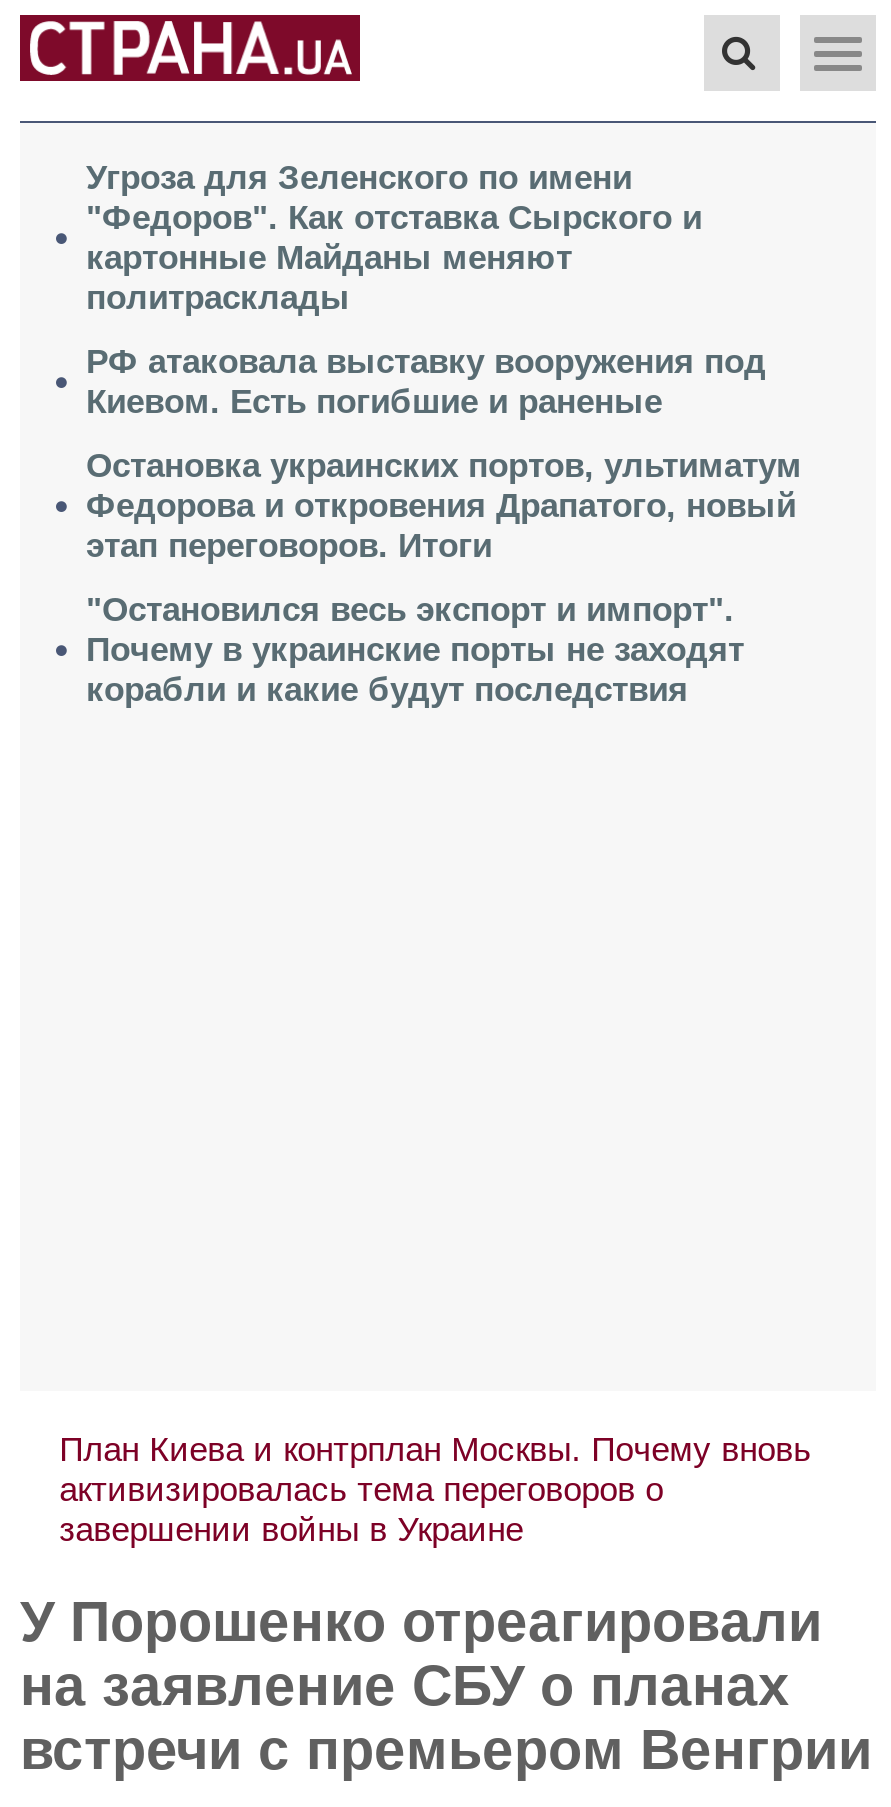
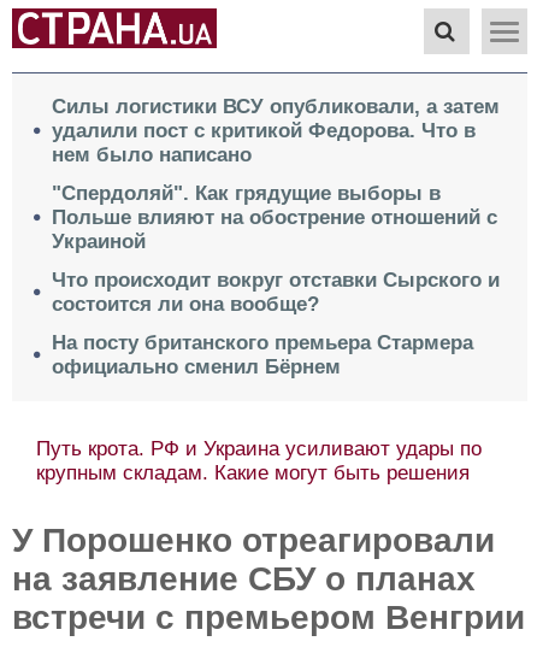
- Угроза для Зеленского по имени
- "Федоров". Как отставка Сырского и
- картонные Майданы меняют
- политрасклады
+ Силы логистики ВСУ опубликовали, а затем
+ удалили пост с критикой Федорова. Что в
+ нем было написано

- РФ атаковала выставку вооружения под
- Киевом. Есть погибшие и раненые
+ "Спердоляй". Как грядущие выборы в
+ Польше влияют на обострение отношений с
+ Украиной

- Остановка украинских портов, ультиматум
- Федорова и откровения Драпатого, новый
- этап переговоров. Итоги
+ Что происходит вокруг отставки Сырского и
+ состоится ли она вообще?

- "Остановился весь экспорт и импорт".
- Почему в украинские порты не заходят
- корабли и какие будут последствия
+ На посту британского премьера Стармера
+ официально сменил Бёрнем

- План Киева и контрплан Москвы. Почему вновь
- активизировалась тема переговоров о
- завершении войны в Украине
+ Путь крота. РФ и Украина усиливают удары по
+ крупным складам. Какие могут быть решения
